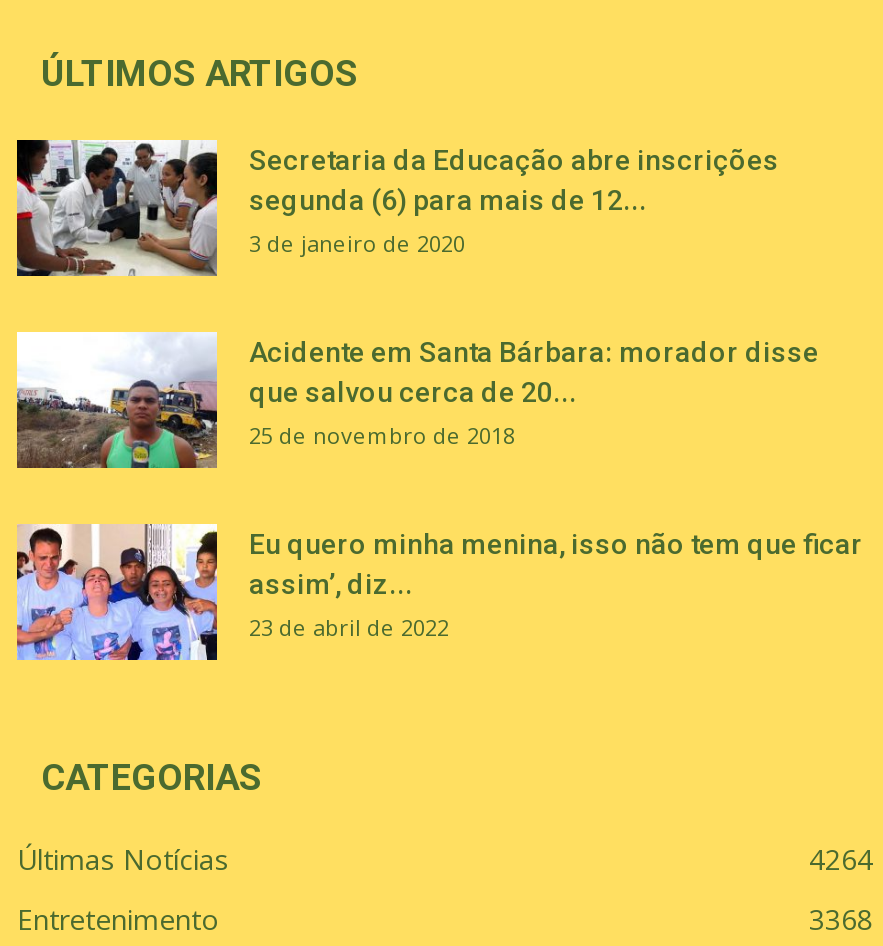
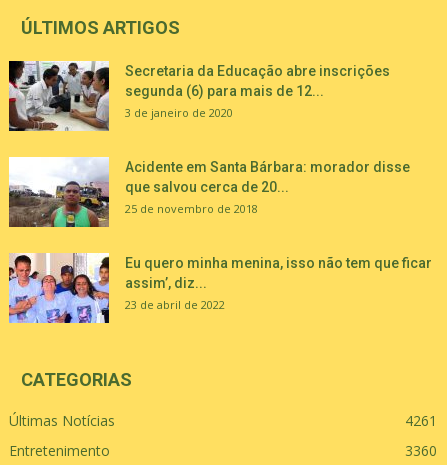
- 4264
+ 4261

- 3368
+ 3360
